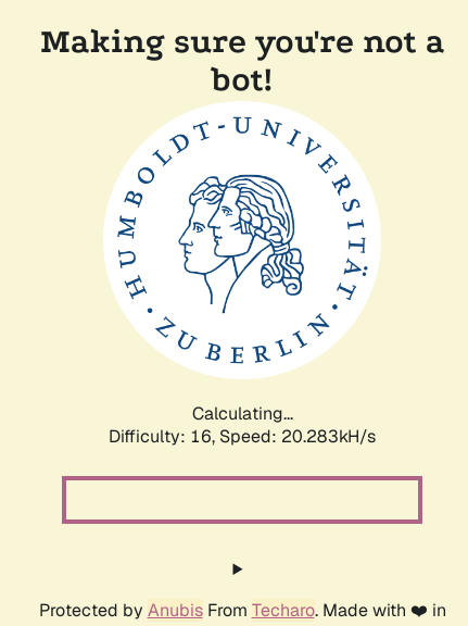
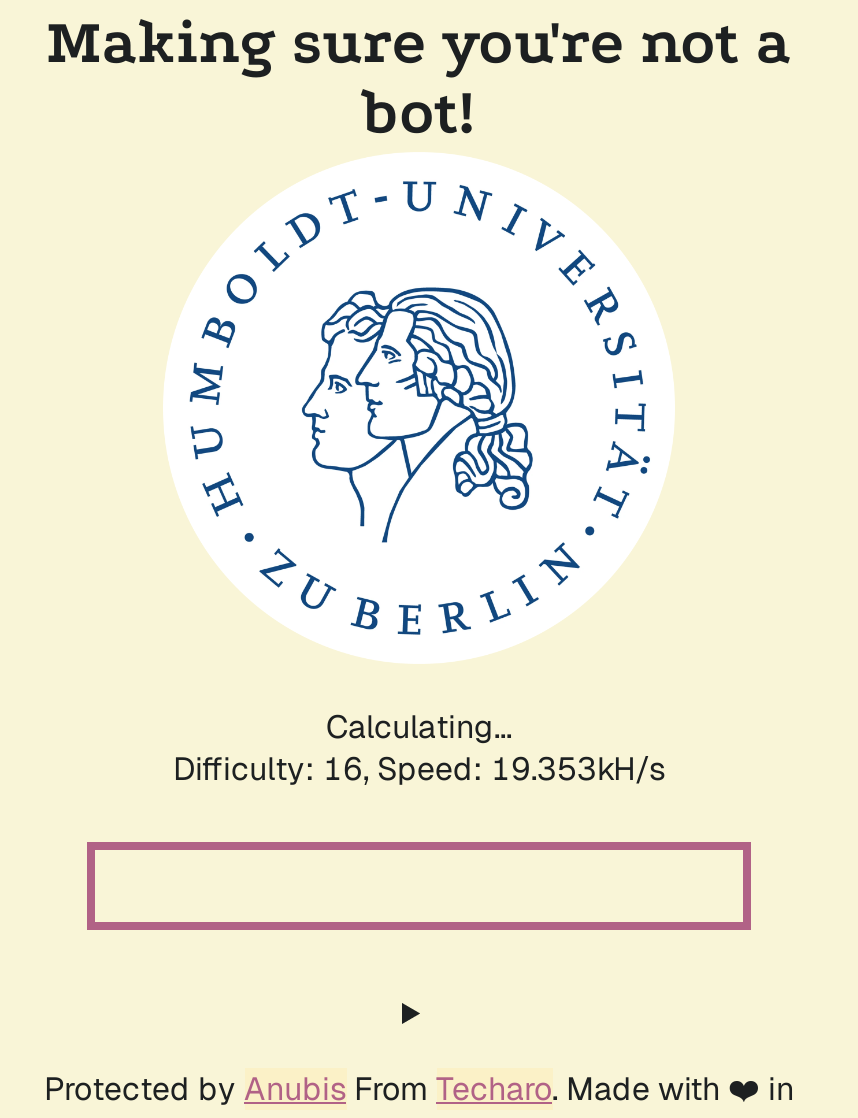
- Difficulty: 16, Speed: 20.283kH/s
+ Difficulty: 16, Speed: 19.353kH/s
